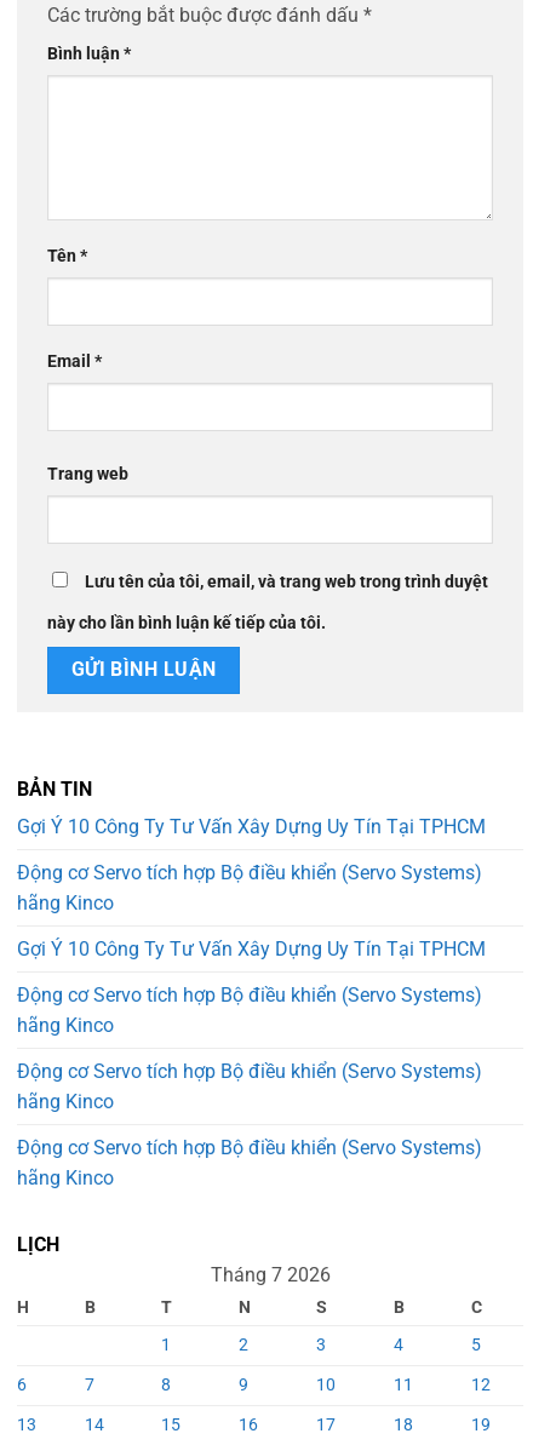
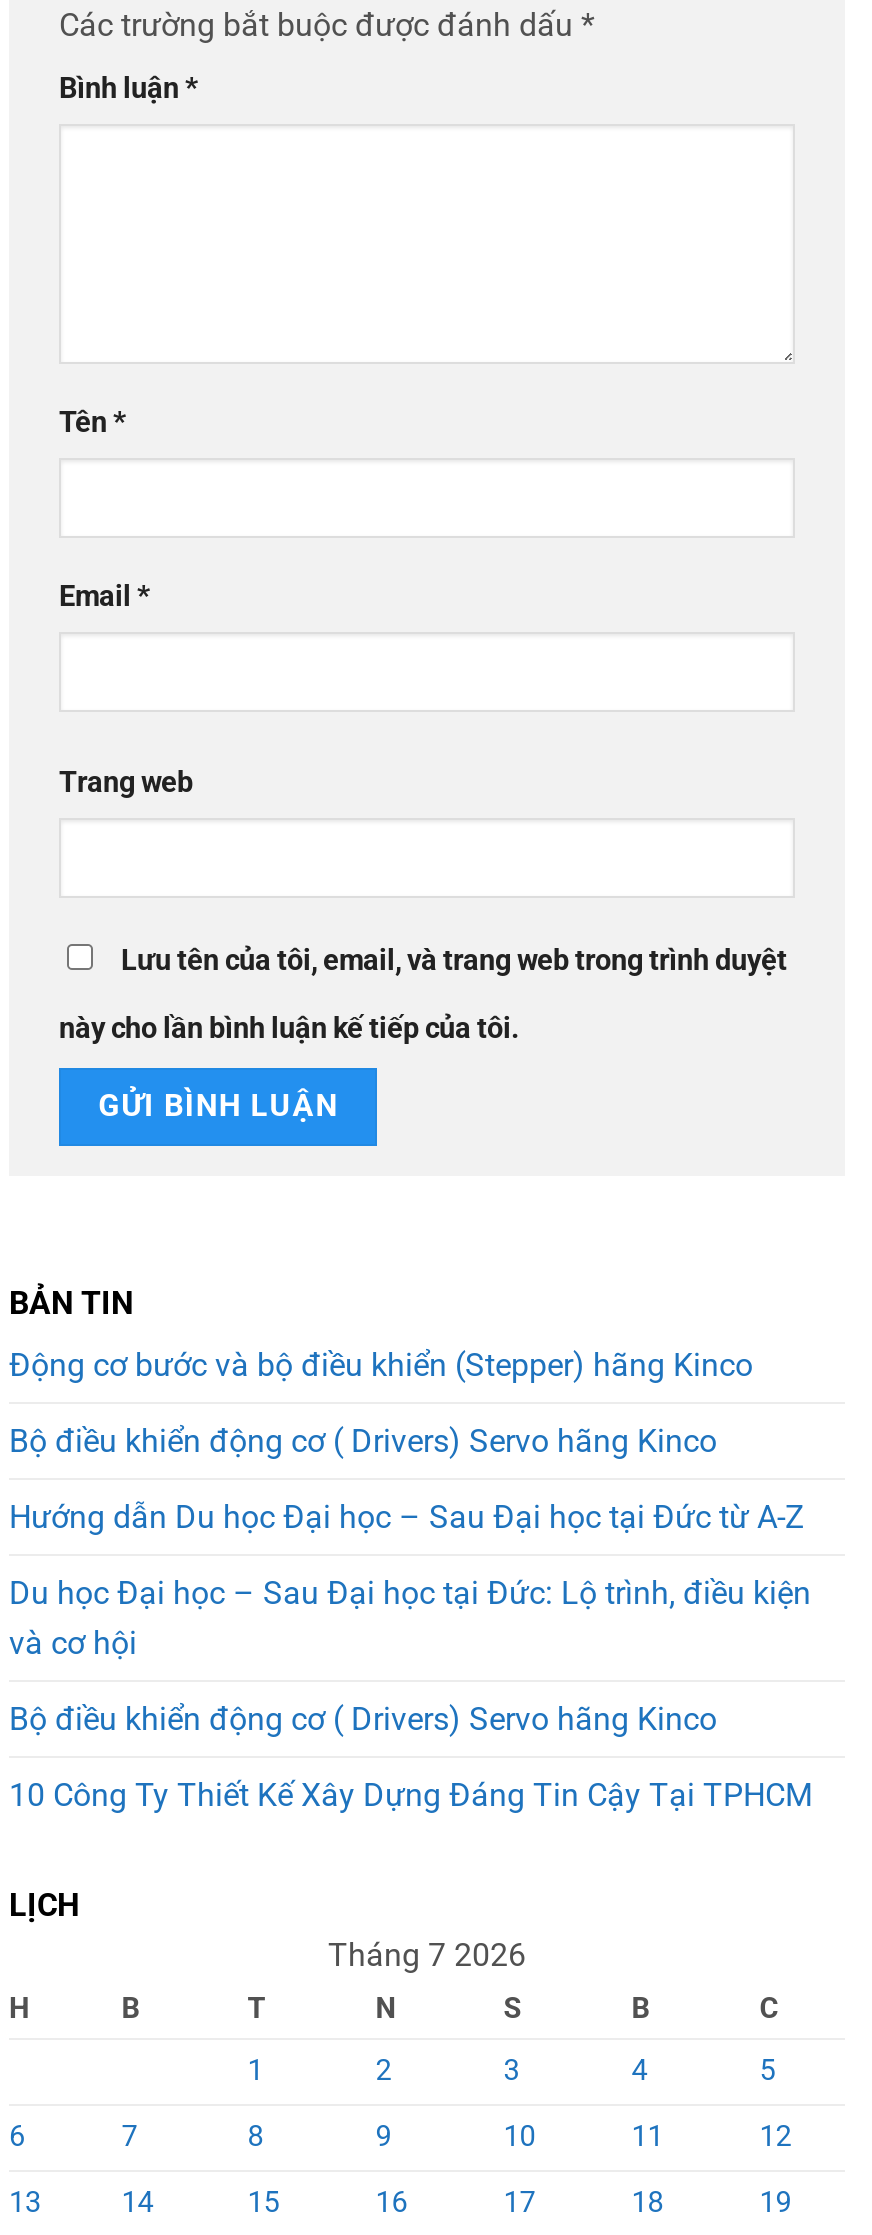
- Gợi Ý 10 Công Ty Tư Vấn Xây Dựng Uy Tín Tại TPHCM
+ Động cơ bước và bộ điều khiển (Stepper) hãng Kinco

- Động cơ Servo tích hợp Bộ điều khiển (Servo Systems)
- hãng Kinco
+ Bộ điều khiển động cơ ( Drivers) Servo hãng Kinco

- Gợi Ý 10 Công Ty Tư Vấn Xây Dựng Uy Tín Tại TPHCM
+ Hướng dẫn Du học Đại học – Sau Đại học tại Đức từ A-Z

- Động cơ Servo tích hợp Bộ điều khiển (Servo Systems)
- hãng Kinco
+ Du học Đại học – Sau Đại học tại Đức: Lộ trình, điều kiện
+ và cơ hội

- Động cơ Servo tích hợp Bộ điều khiển (Servo Systems)
- hãng Kinco
+ Bộ điều khiển động cơ ( Drivers) Servo hãng Kinco

- Động cơ Servo tích hợp Bộ điều khiển (Servo Systems)
- hãng Kinco
+ 10 Công Ty Thiết Kế Xây Dựng Đáng Tin Cậy Tại TPHCM
